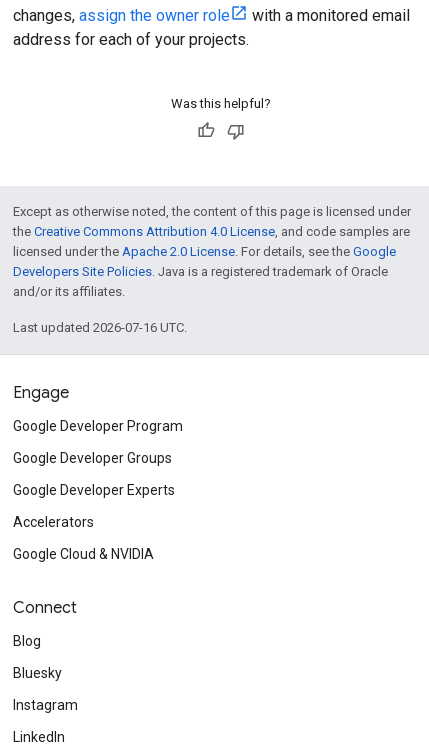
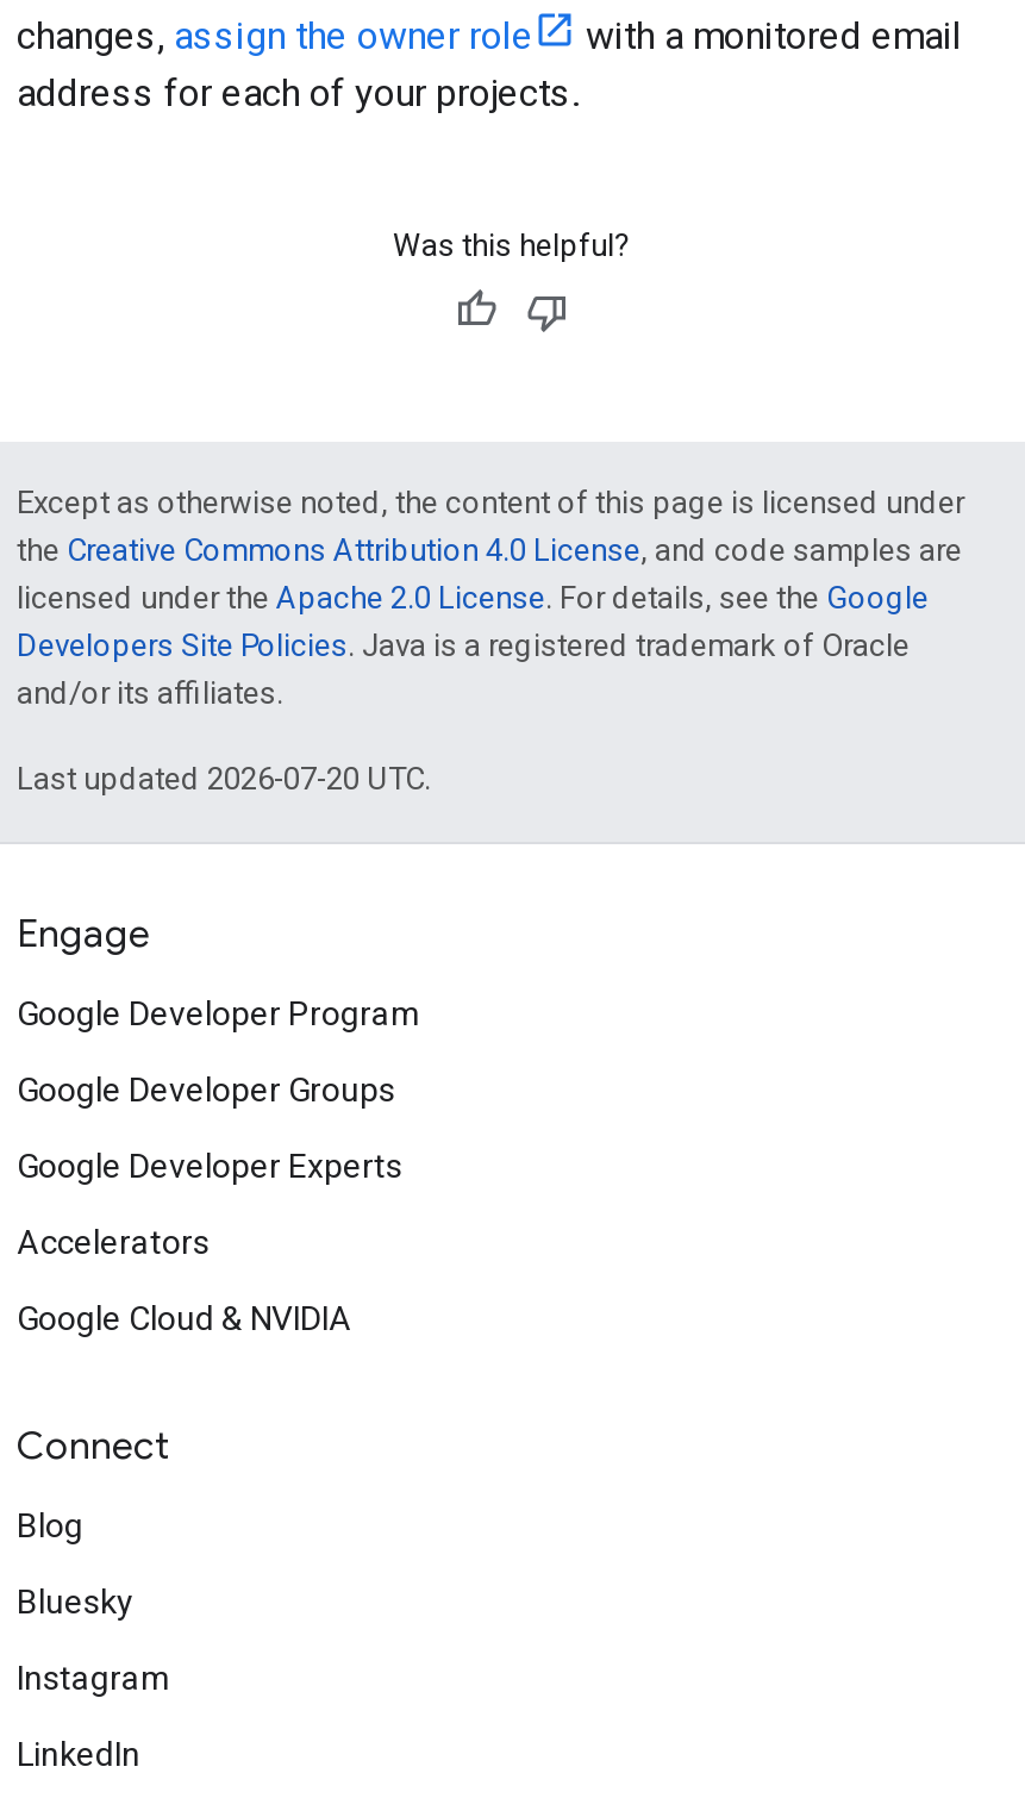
- Last updated 2026-07-16 UTC.
+ Last updated 2026-07-20 UTC.
